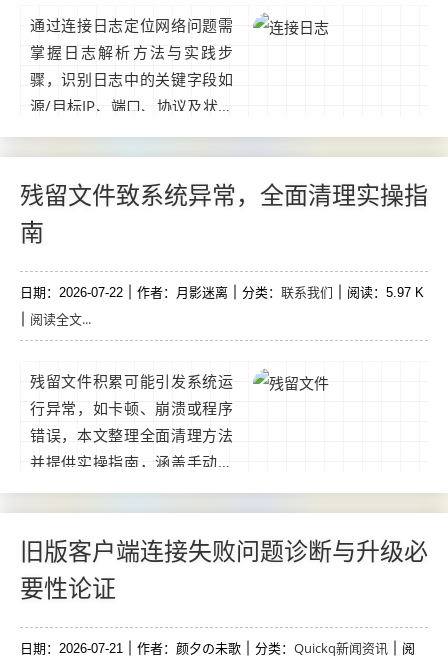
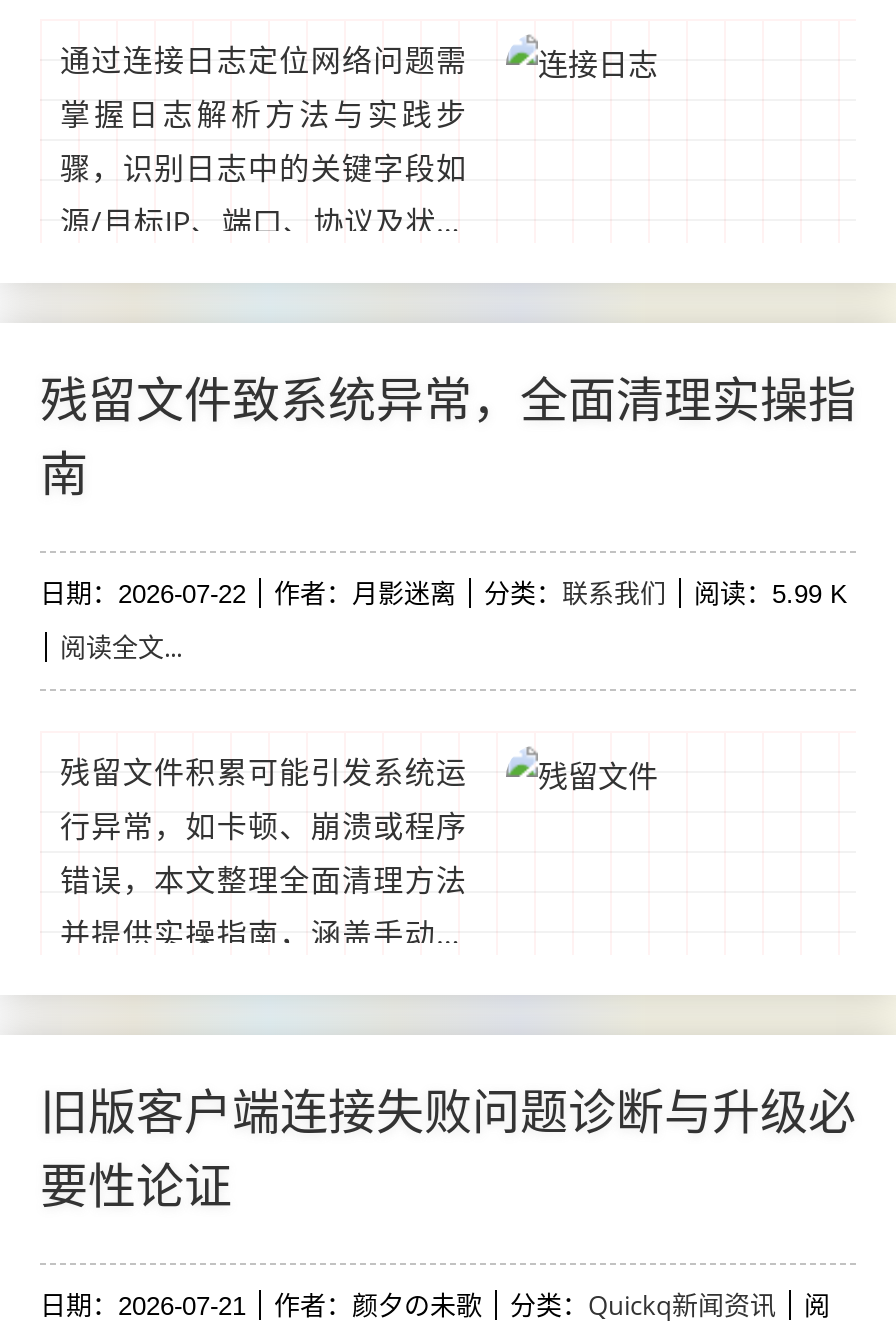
- 阅读：5.97 K
+ 阅读：5.99 K
